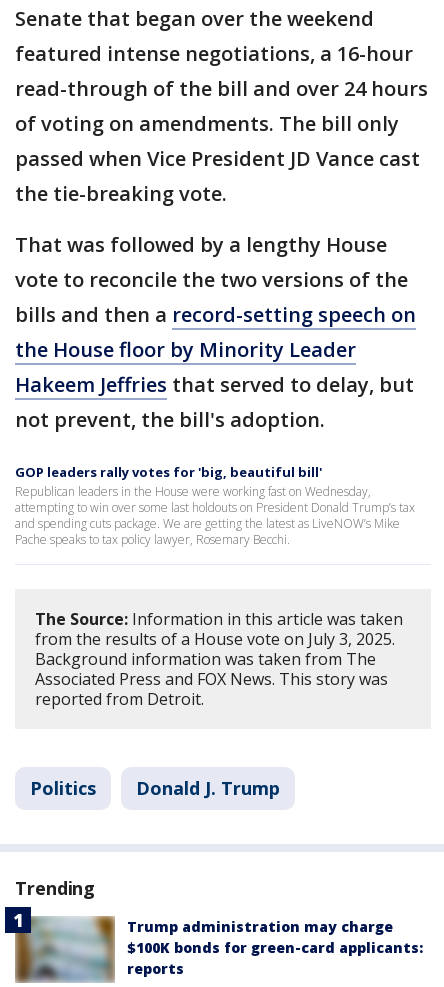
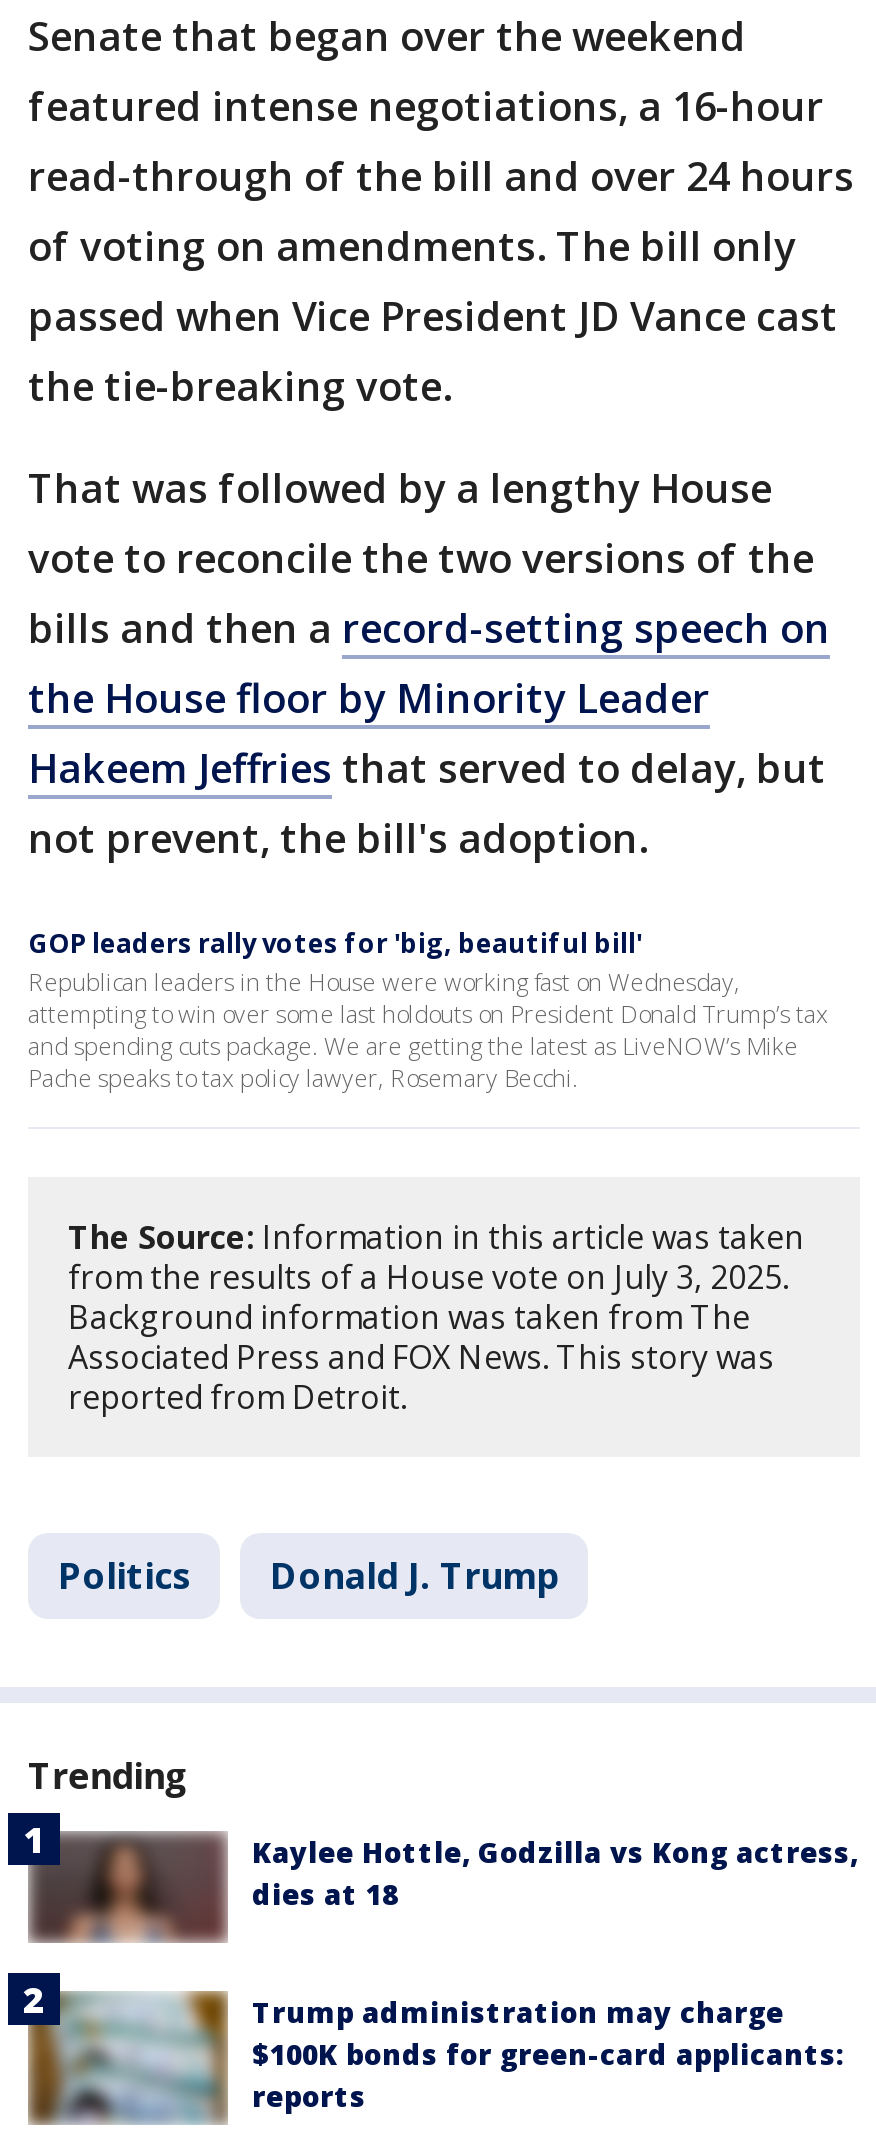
+ [image]
+ Kaylee Hottle, Godzilla vs Kong actress,
+ dies at 18
